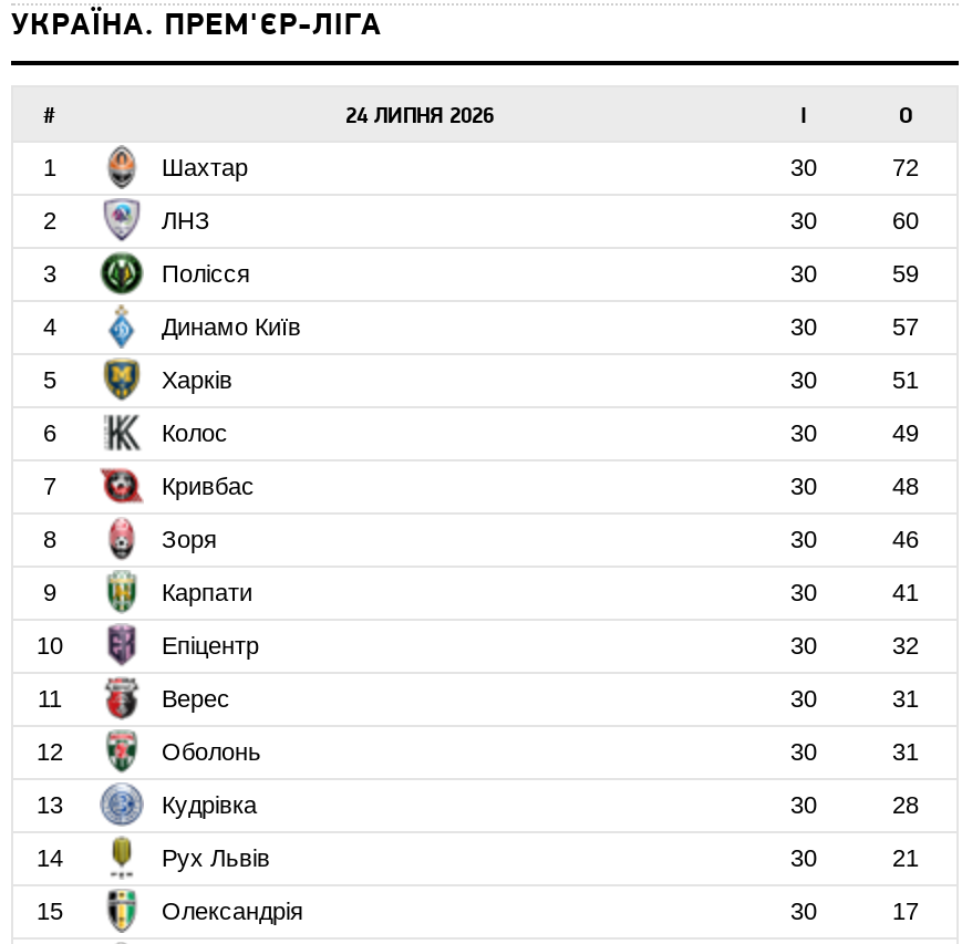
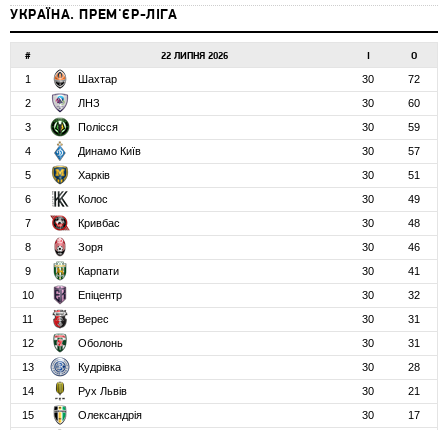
- 24 ЛИПНЯ 2026
+ 22 ЛИПНЯ 2026
